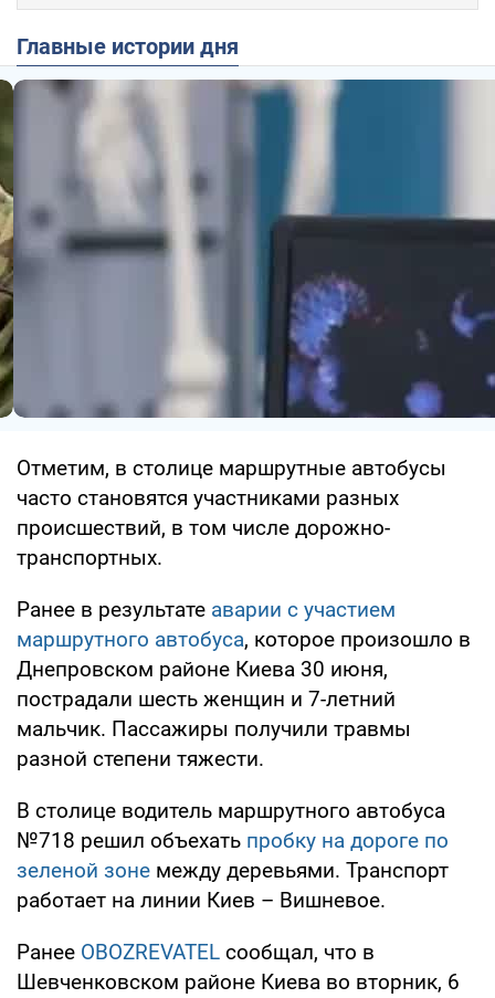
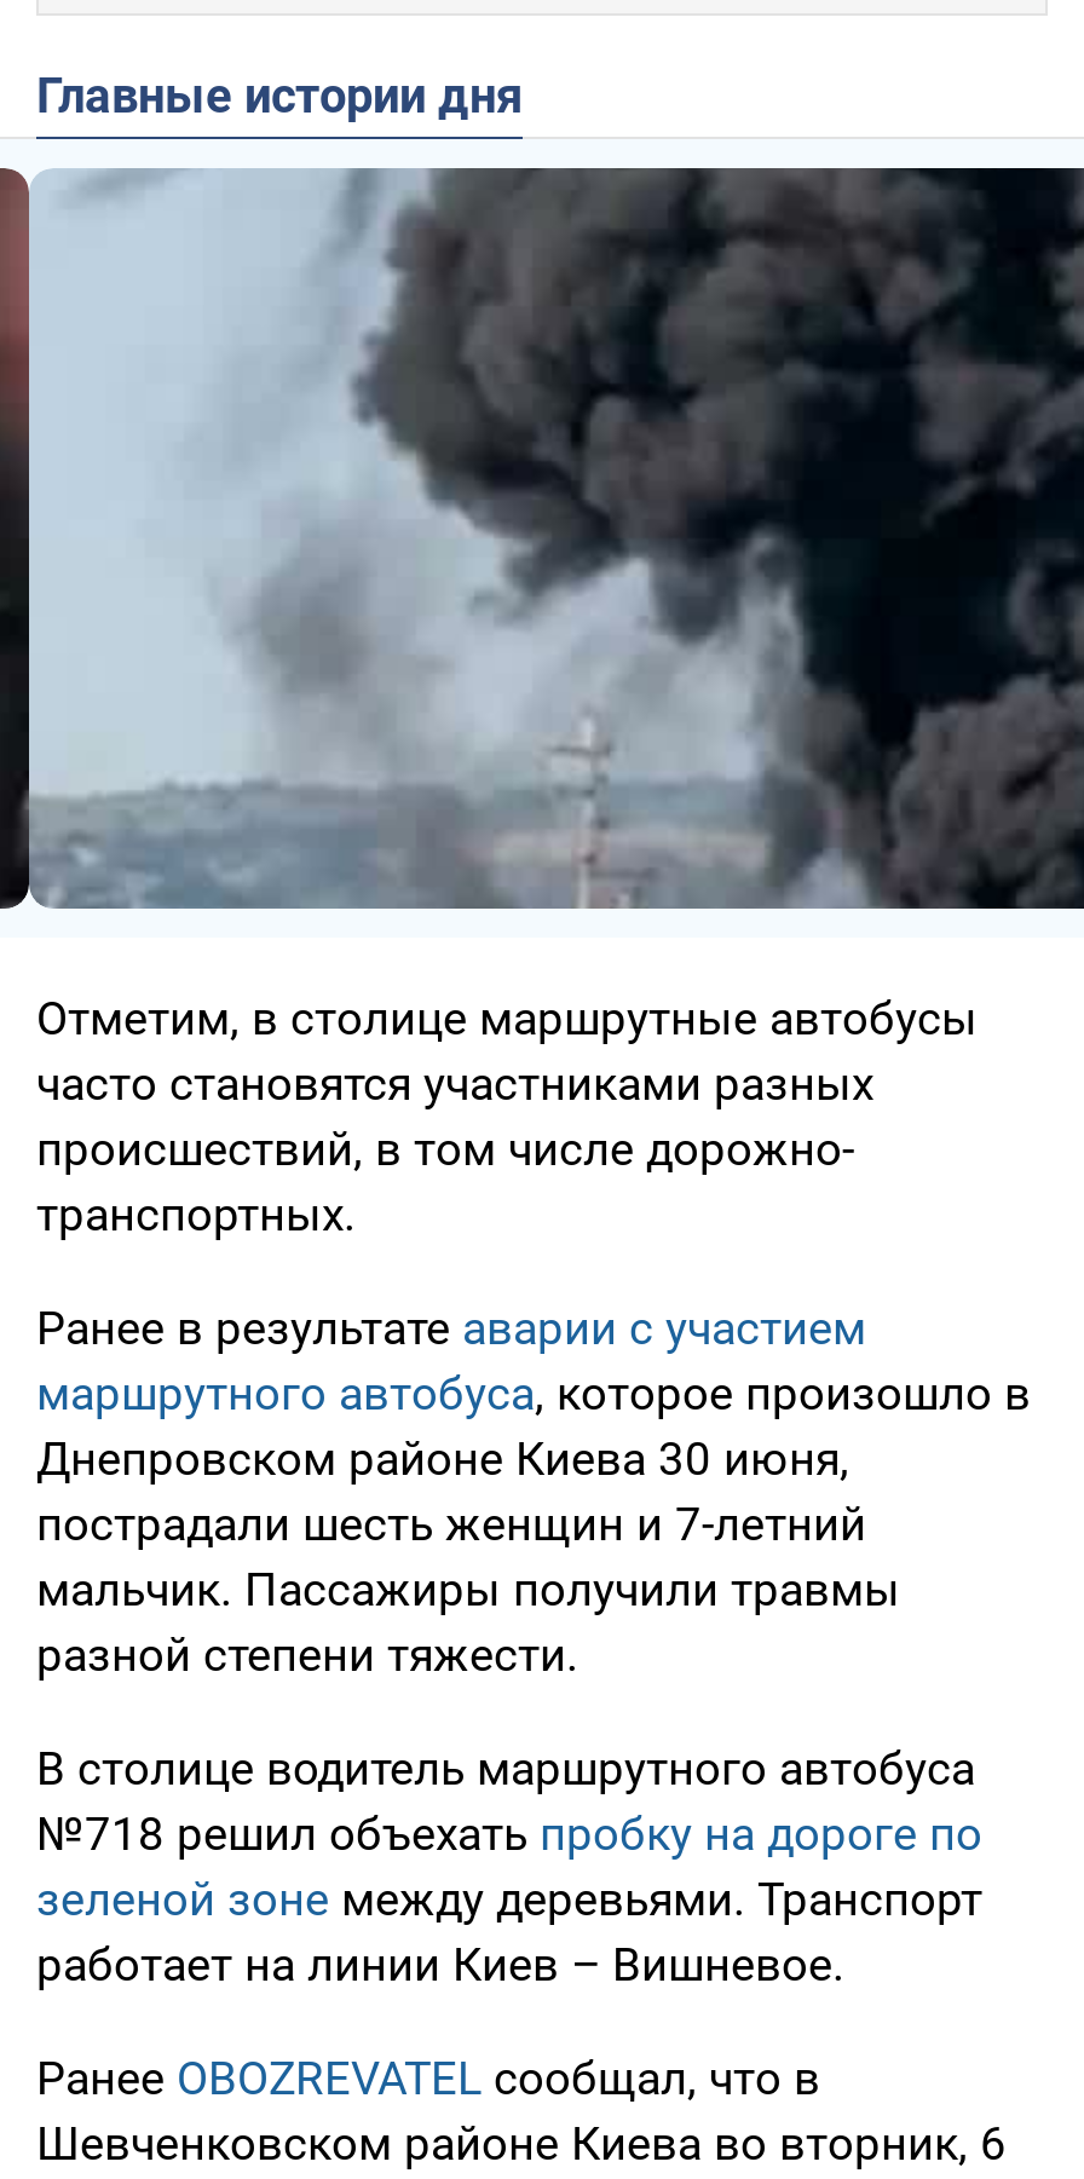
- [image]
+ [image]
